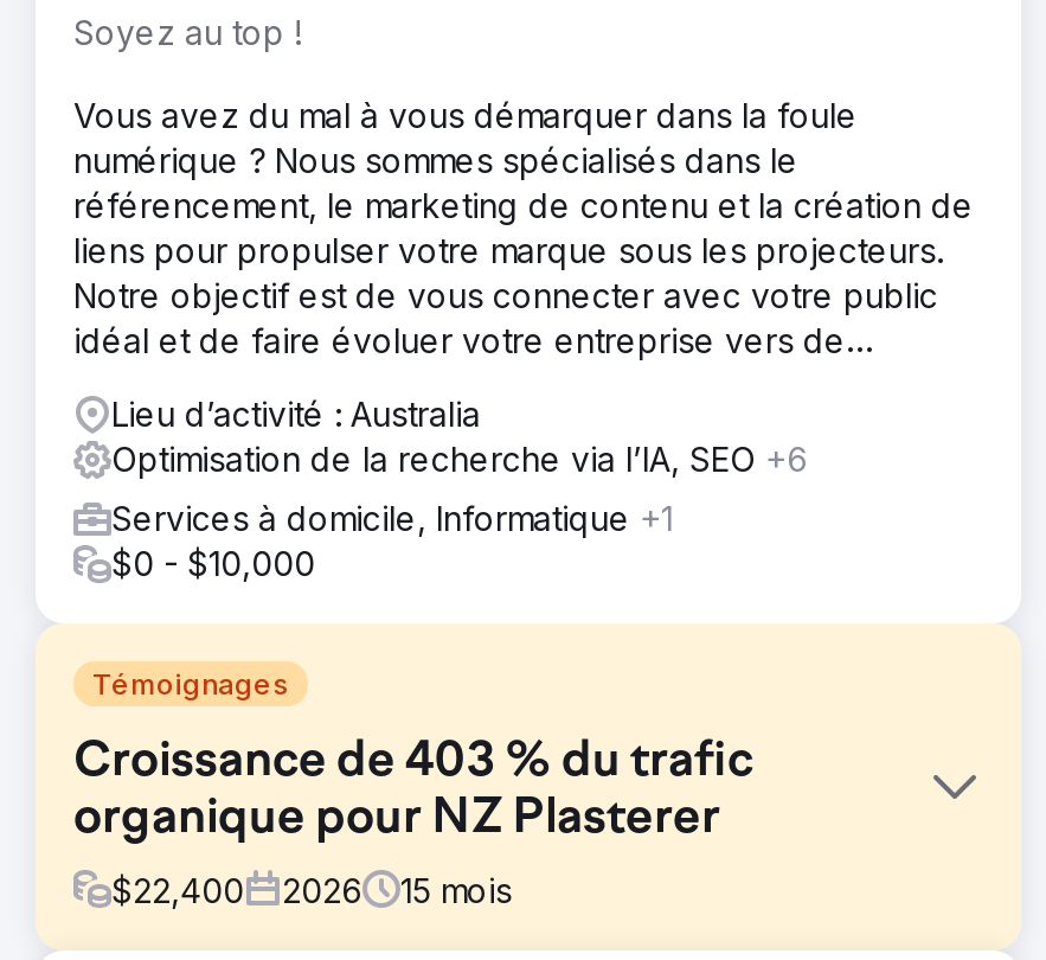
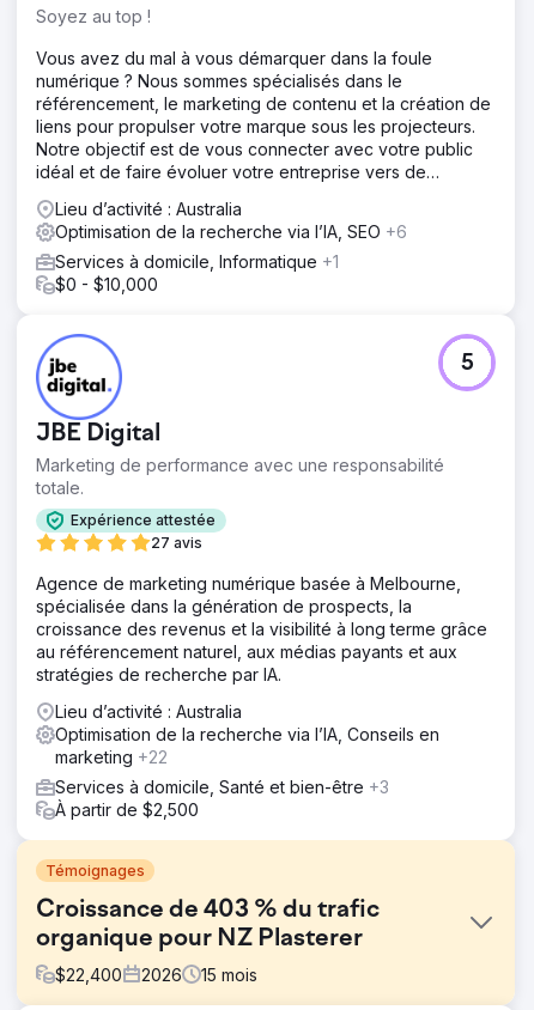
+ [image]
+ JBE Digital
+ Marketing de performance avec une responsabilité
+ totale.
+ Expérience attestée
+ 27 avis

+ [image]
+ Agence de marketing numérique basée à Melbourne,
+ spécialisée dans la génération de prospects, la
+ croissance des revenus et la visibilité à long terme grâce
+ au référencement naturel, aux médias payants et aux
+ stratégies de recherche par IA.
+ Lieu d’activité : Australia
+ Optimisation de la recherche via l’IA, Conseils en
+ marketing +22
+ Services à domicile, Santé et bien-être +3
+ À partir de $2,500

+ 5
